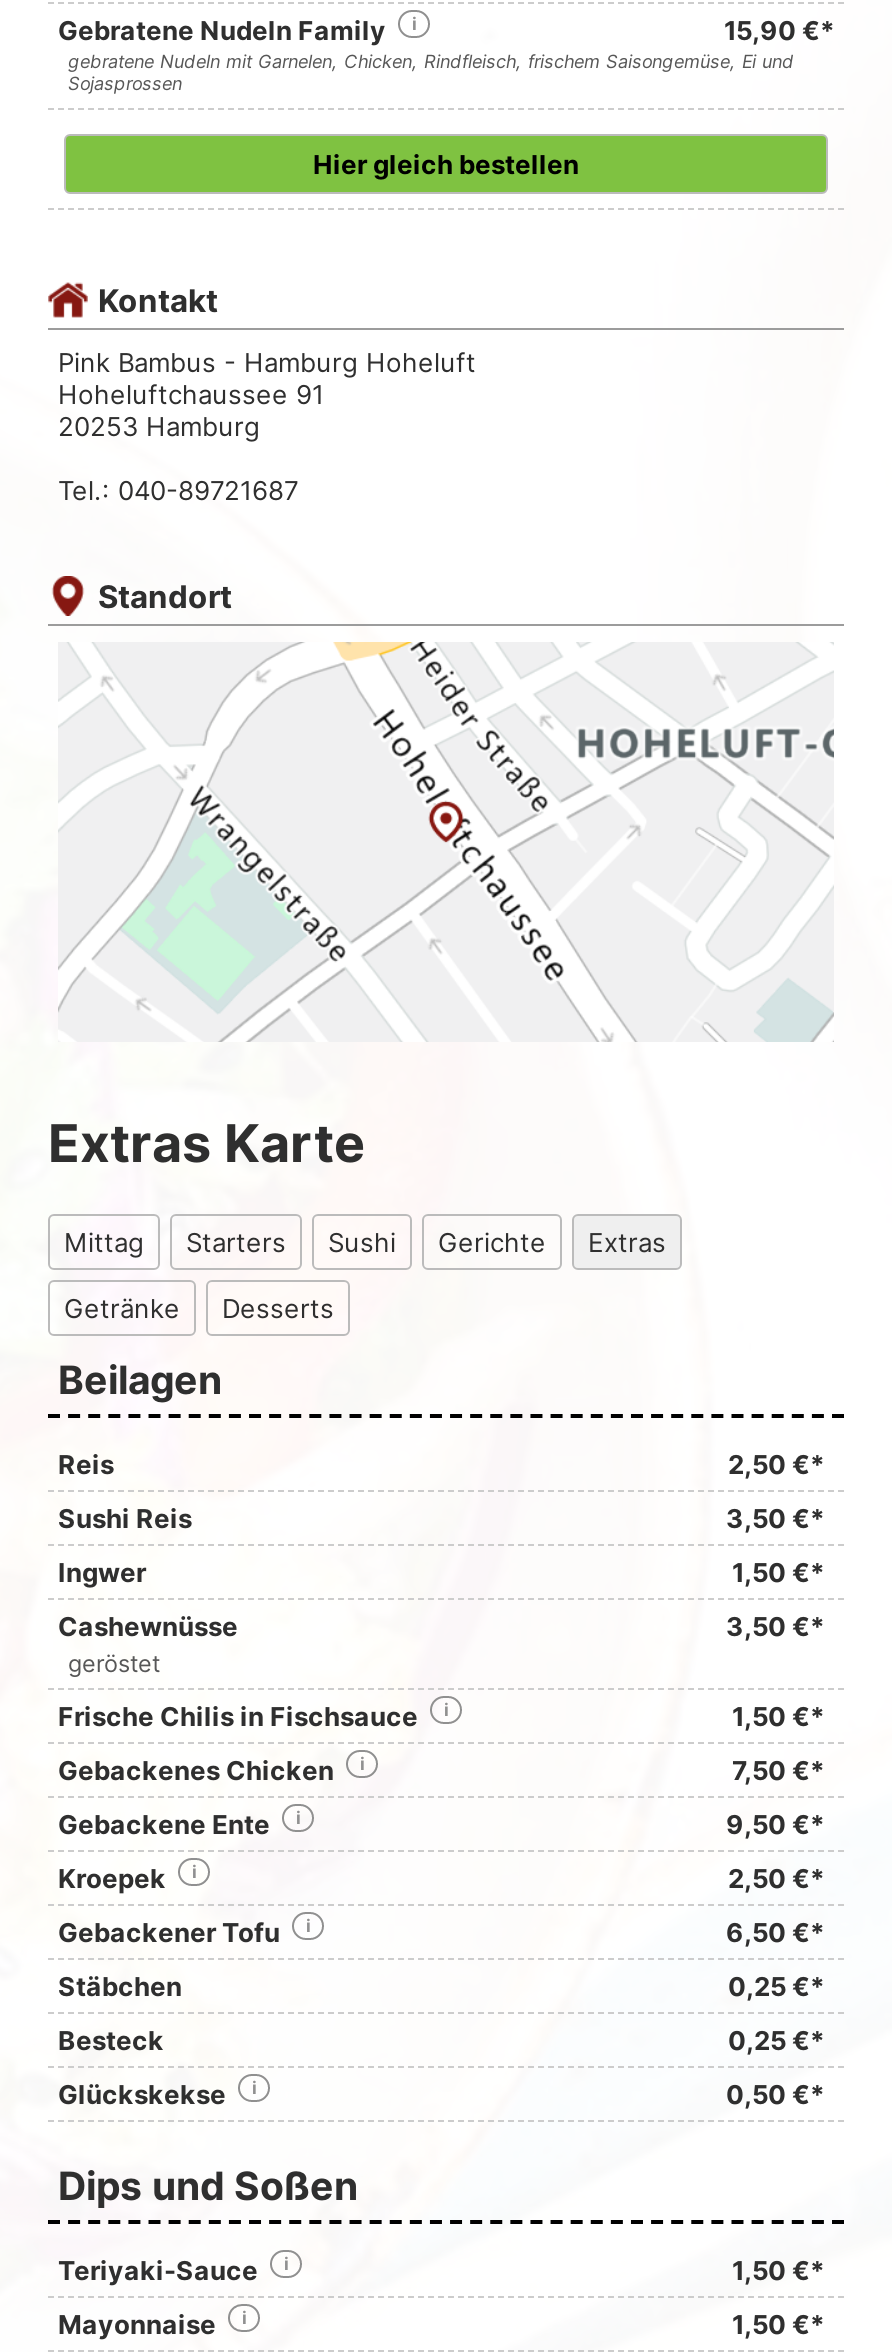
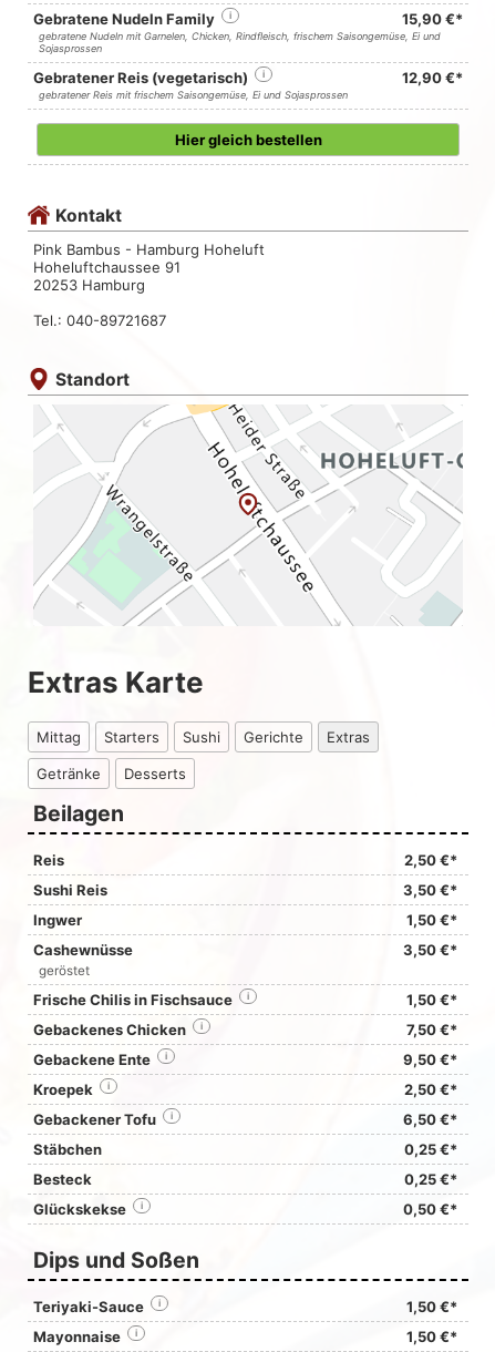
+ Gebratener Reis (vegetarisch)
+ 12,90 €*
+ gebratener Reis mit frischem Saisongemüse, Ei und Sojasprossen
